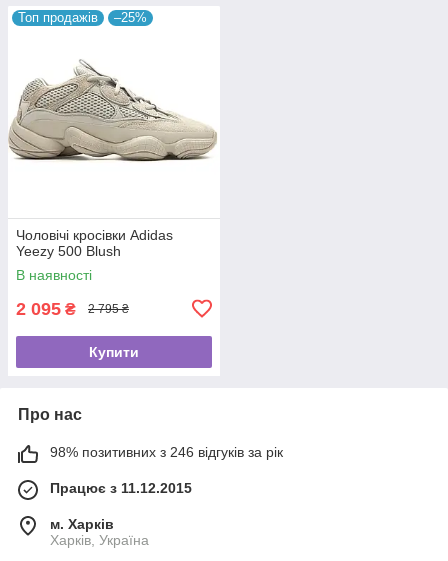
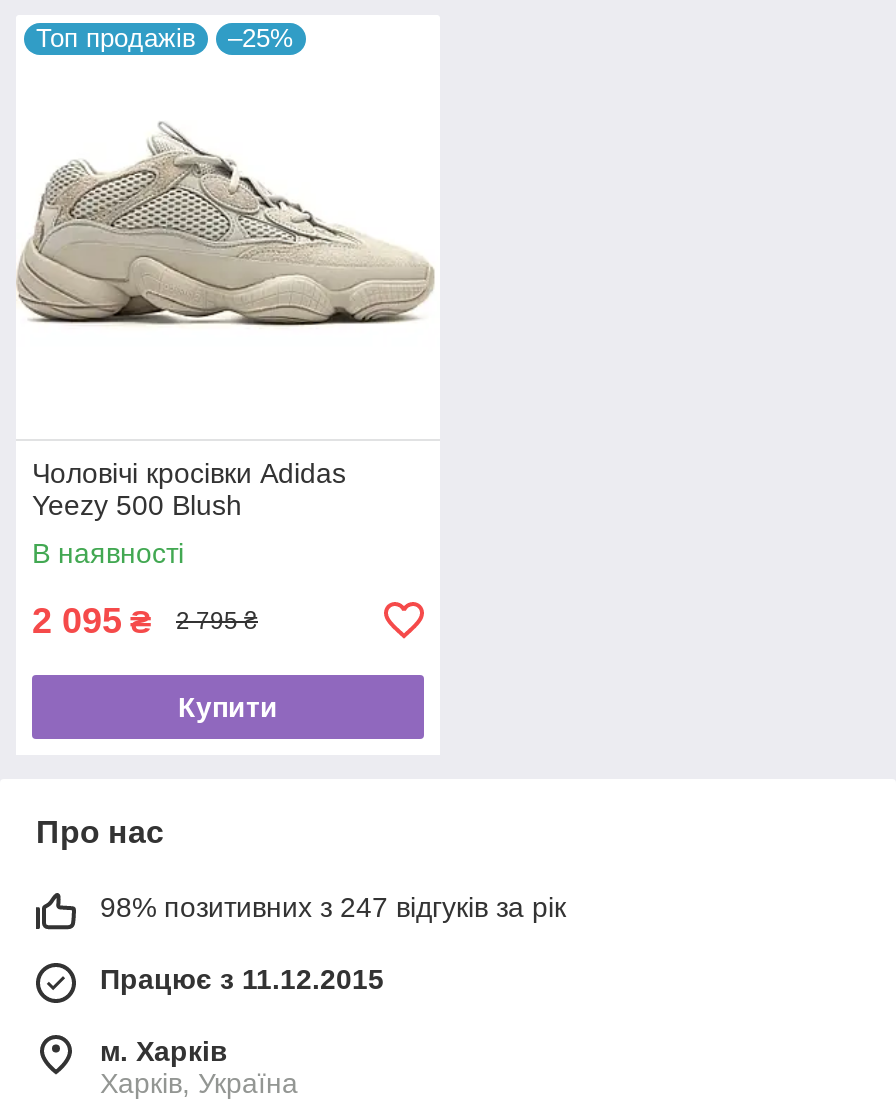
- 98% позитивних з 246 відгуків за рік
+ 98% позитивних з 247 відгуків за рік
